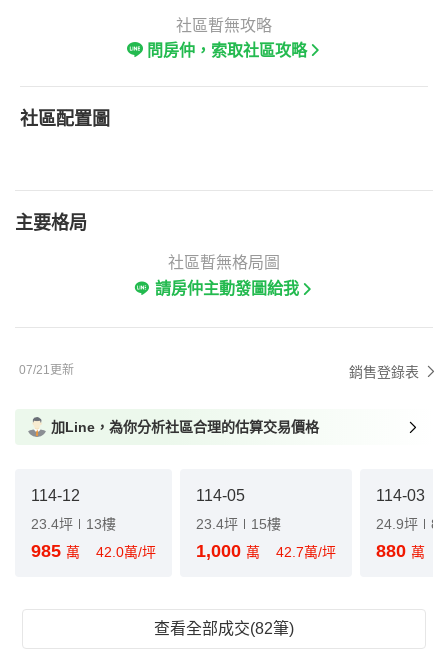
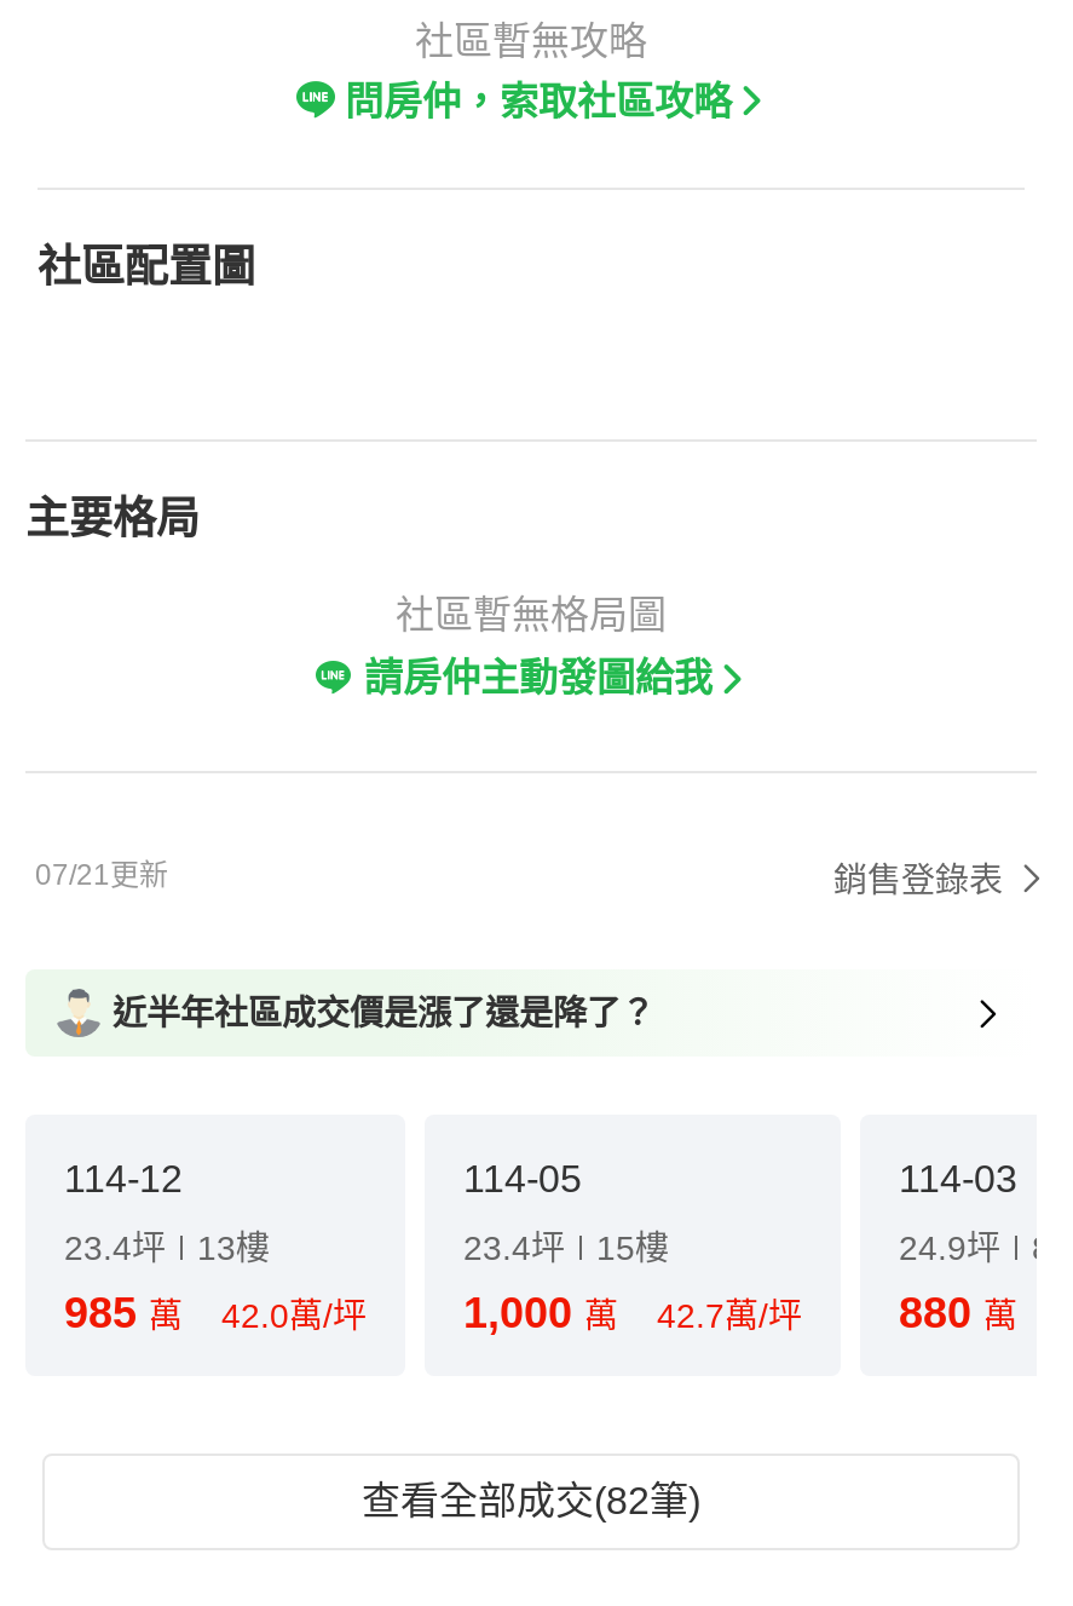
- 加Line，為你分析社區合理的估算交易價格
+ 近半年社區成交價是漲了還是降了？
